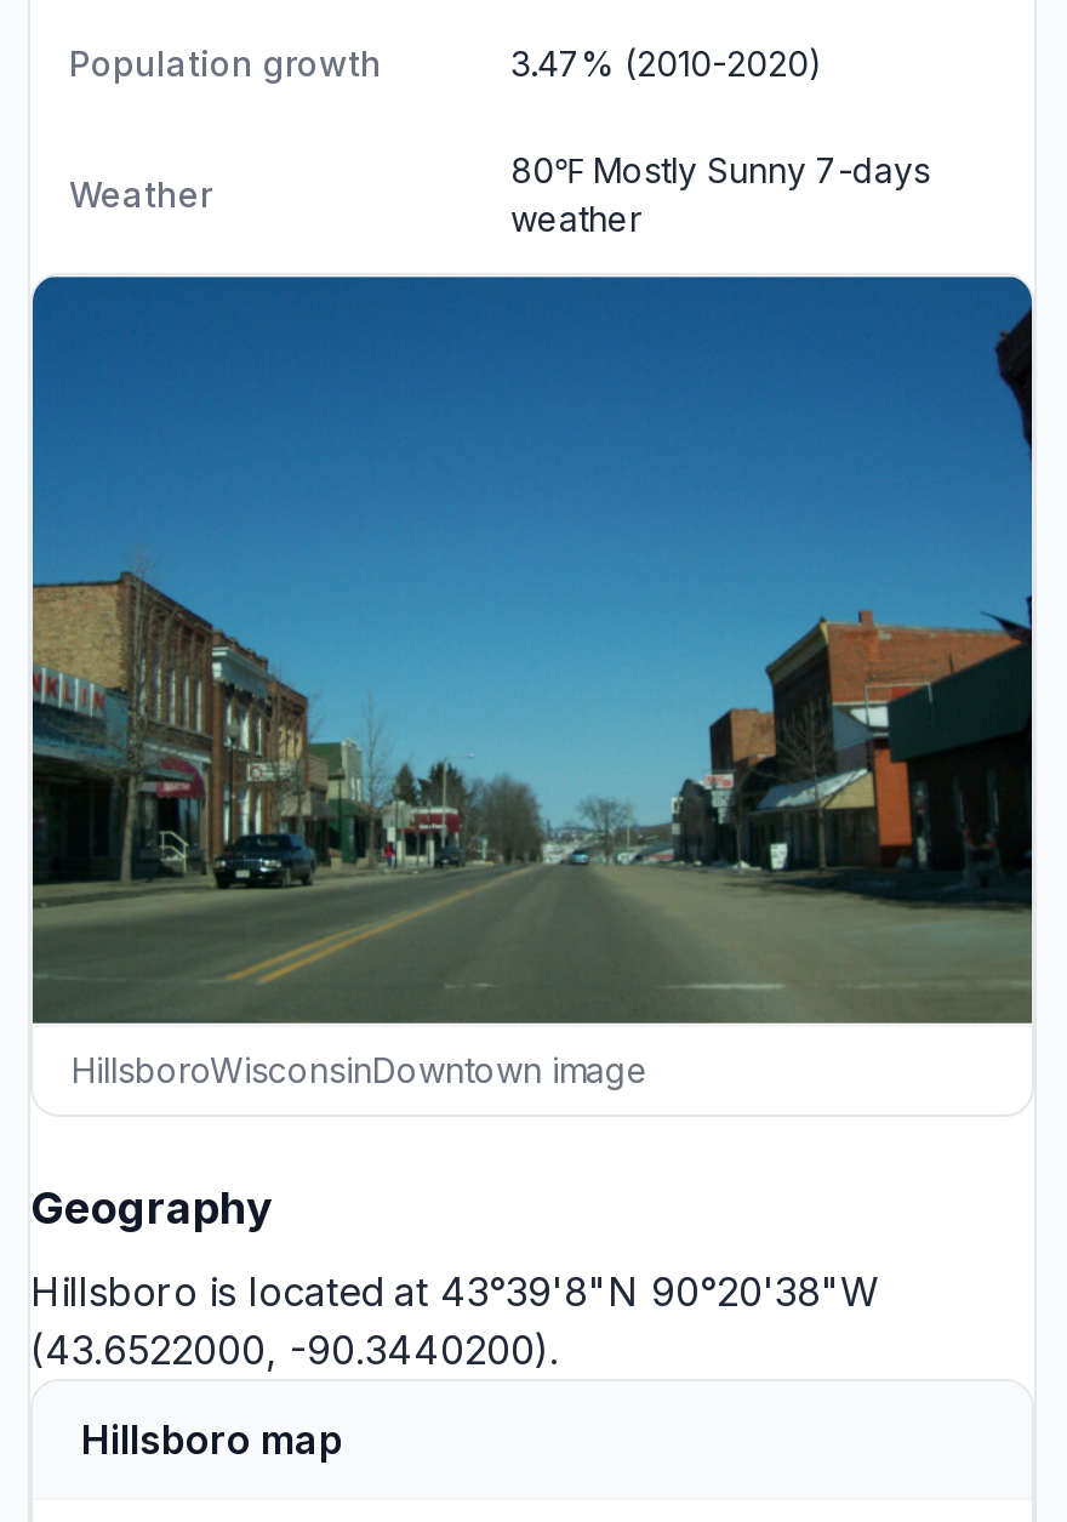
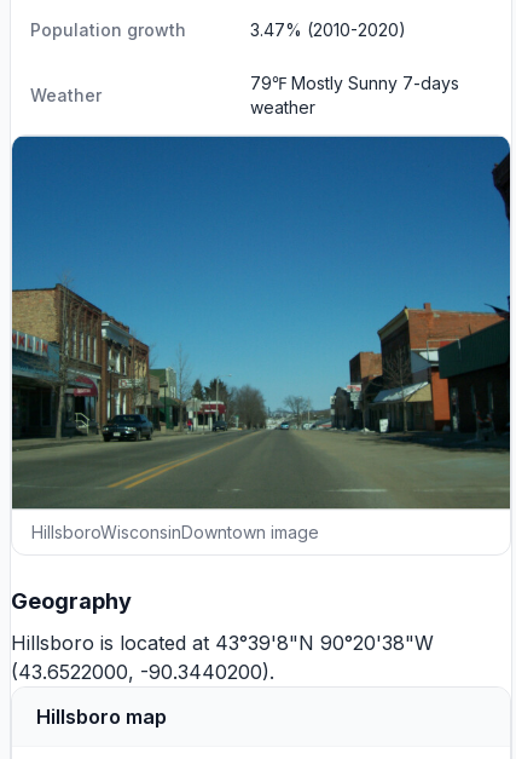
- 80℉ Mostly Sunny 7-days
+ 79℉ Mostly Sunny 7-days
